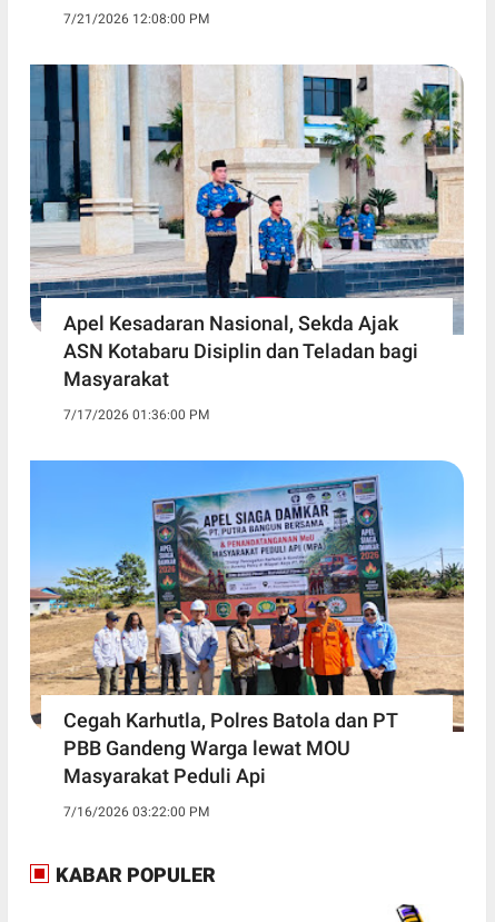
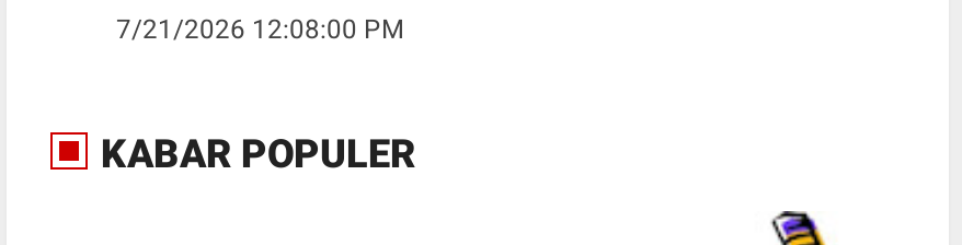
- [image]
- Apel Kesadaran Nasional, Sekda Ajak
- ASN Kotabaru Disiplin dan Teladan bagi
- Masyarakat
- 7/17/2026 01:36:00 PM

- [image]
- Cegah Karhutla, Polres Batola dan PT
- PBB Gandeng Warga lewat MOU
- Masyarakat Peduli Api
- 7/16/2026 03:22:00 PM
